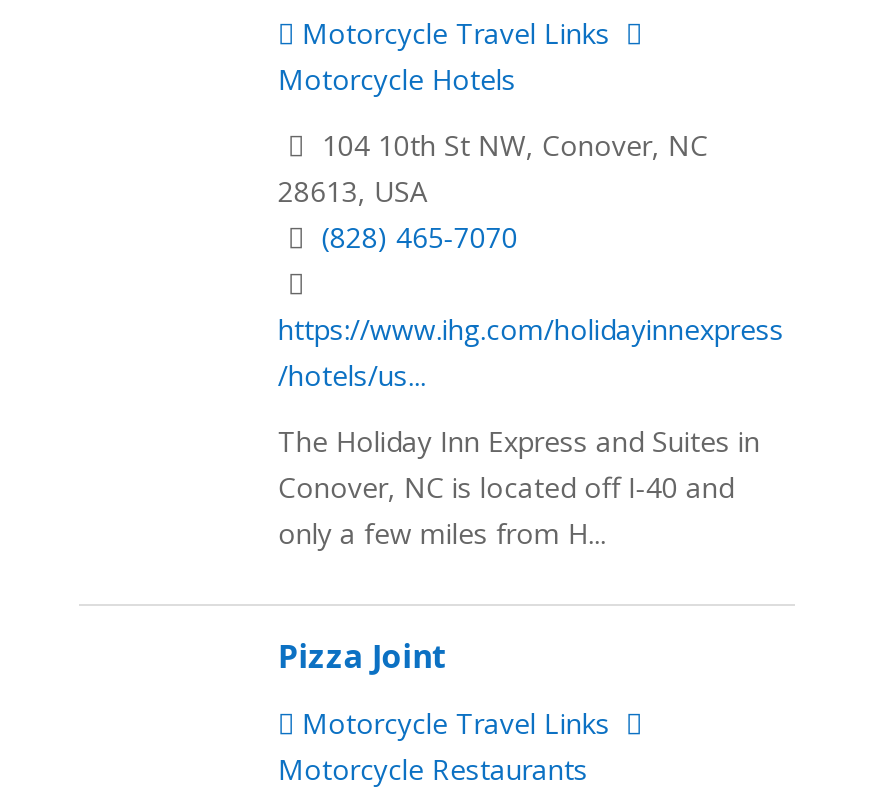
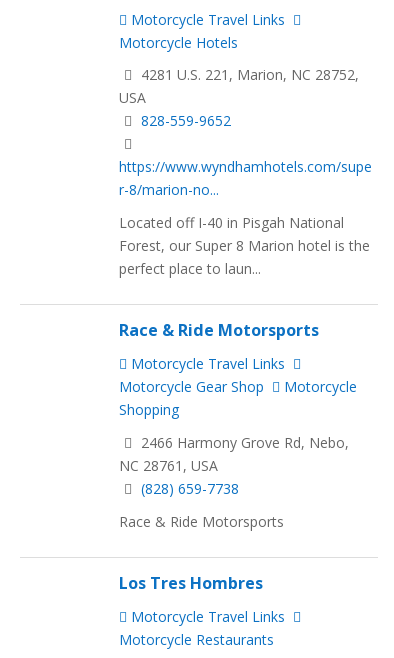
- 104 10th St NW, Conover, NC
- 28613, USA
- (828) 465-7070
- https://www.ihg.com/holidayinnexpress
- /hotels/us...
- The Holiday Inn Express and Suites in
- Conover, NC is located off I-40 and
- only a few miles from H...
- Pizza Joint
+ 4281 U.S. 221, Marion, NC 28752,
+ USA
+ 828-559-9652
+ https://www.wyndhamhotels.com/supe
+ r-8/marion-no...
+ Located off I-40 in Pisgah National
+ Forest, our Super 8 Marion hotel is the
+ perfect place to laun...
+ Race & Ride Motorsports
+ Motorcycle Travel Links
+ Motorcycle Gear Shop
+ Motorcycle
+ Shopping
+ 2466 Harmony Grove Rd, Nebo,
+ NC 28761, USA
+ (828) 659-7738
+ Race & Ride Motorsports
+ Los Tres Hombres
